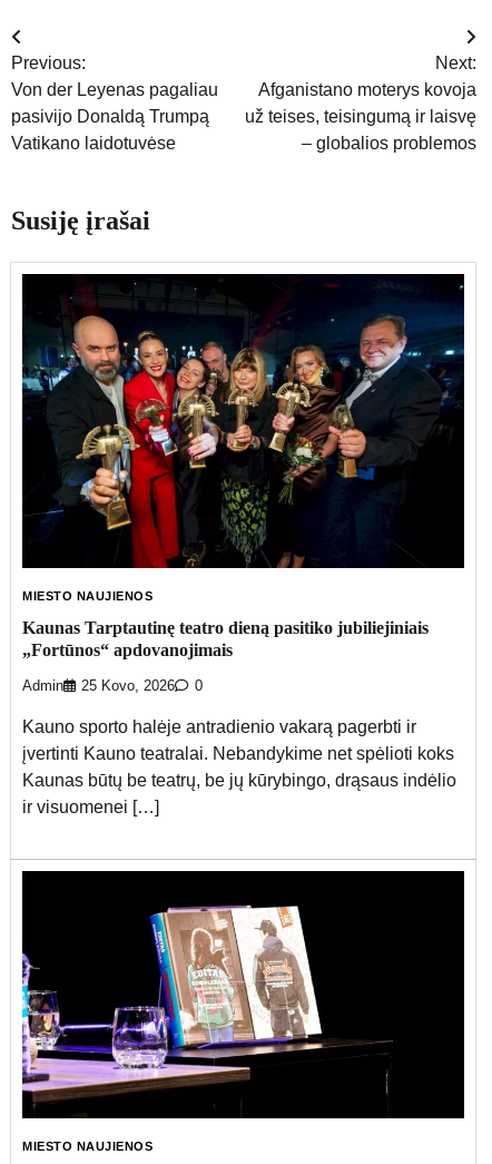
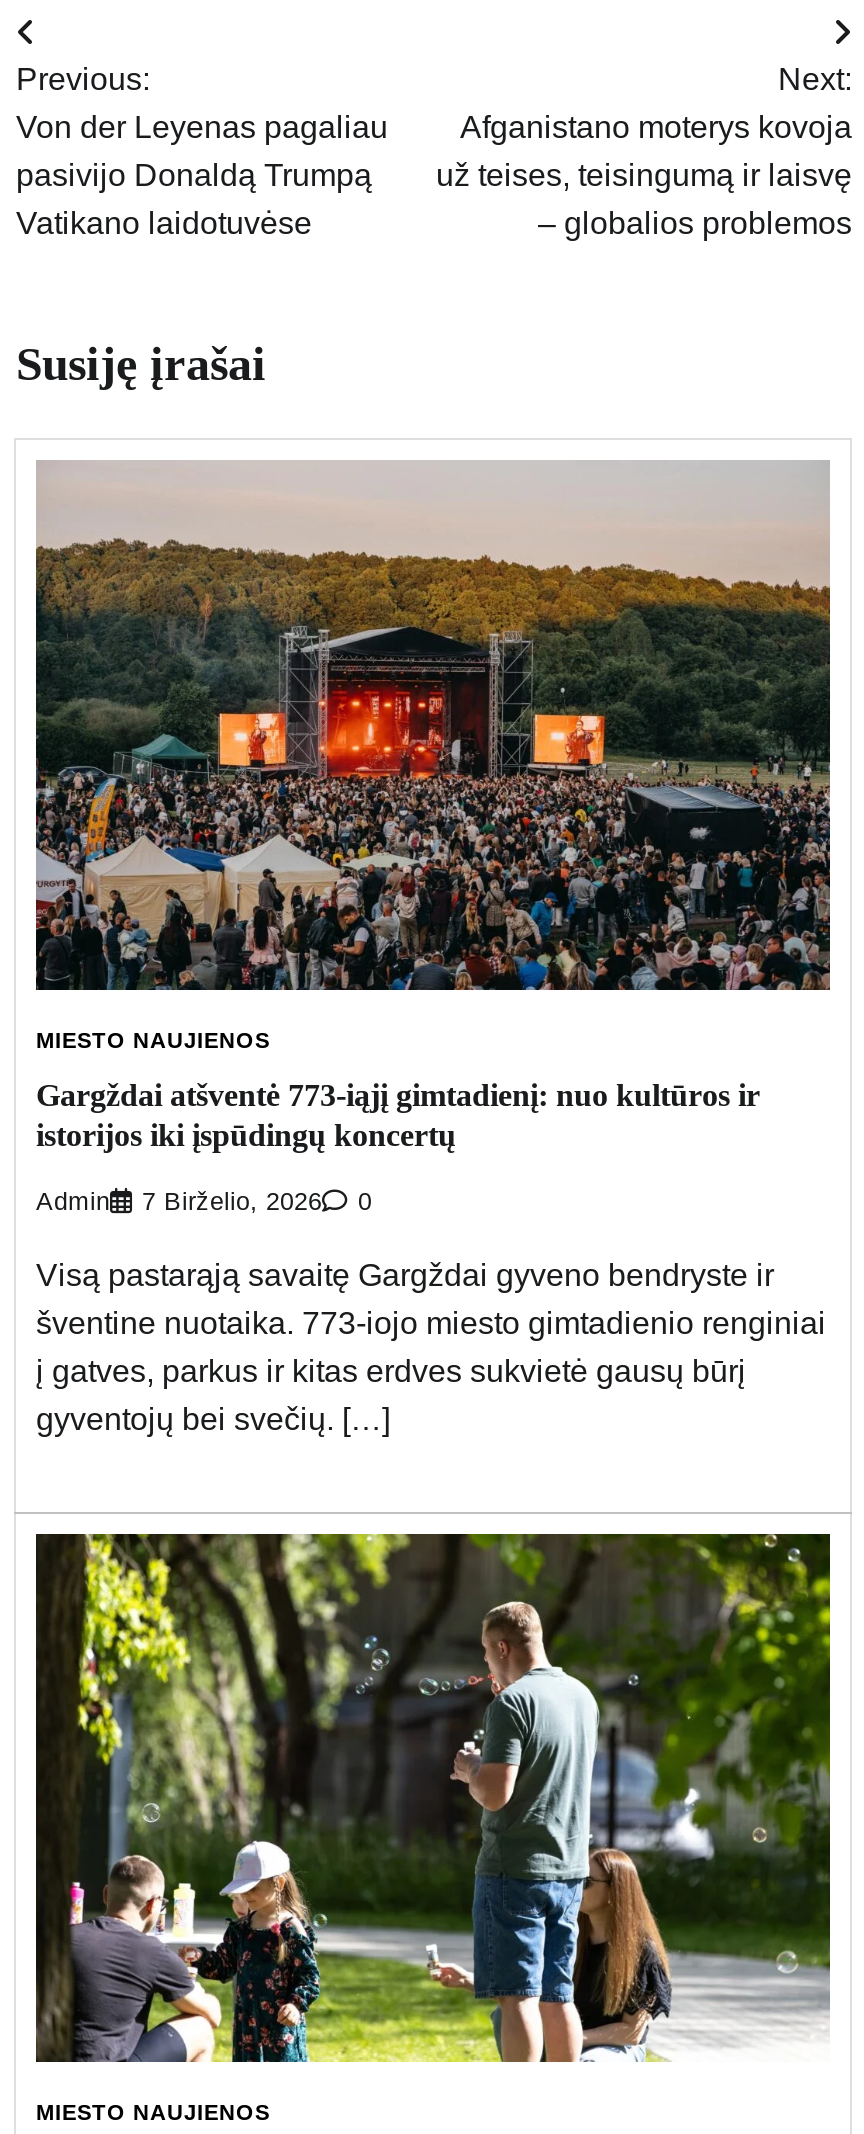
- [image]
+ [image]

- Kaunas Tarptautinę teatro dieną pasitiko jubiliejiniais
- „Fortūnos“ apdovanojimais
+ Gargždai atšventė 773-iąjį gimtadienį: nuo kultūros ir
+ istorijos iki įspūdingų koncertų

- Admin 25 Kovo, 2026 0
+ Admin 7 Birželio, 2026 0

- Kauno sporto halėje antradienio vakarą pagerbti ir
- įvertinti Kauno teatralai. Nebandykime net spėlioti koks
- Kaunas būtų be teatrų, be jų kūrybingo, drąsaus indėlio
- ir visuomenei […]
+ Visą pastarąją savaitę Gargždai gyveno bendryste ir
+ šventine nuotaika. 773-iojo miesto gimtadienio renginiai
+ į gatves, parkus ir kitas erdves sukvietė gausų būrį
+ gyventojų bei svečių. […]

- [image]
+ [image]
